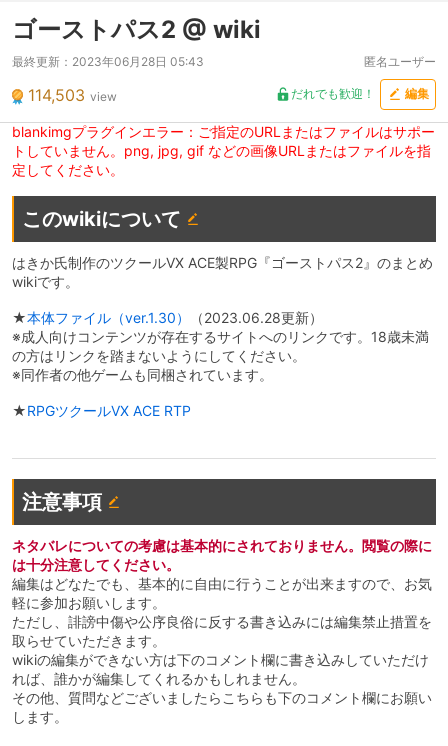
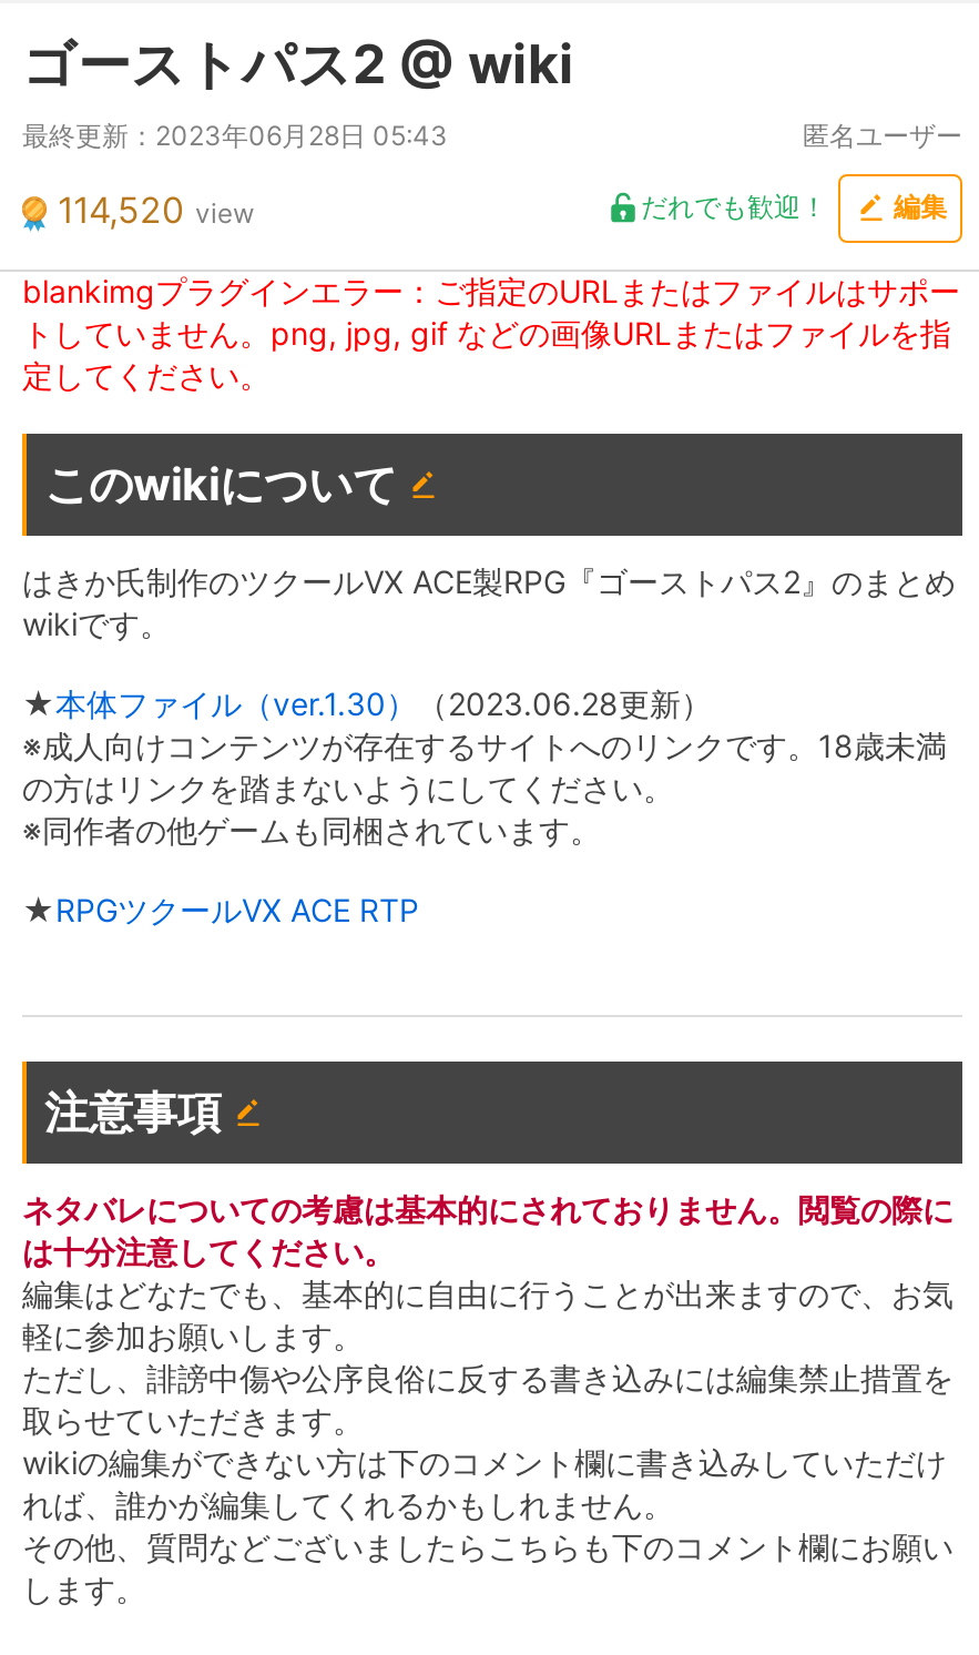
- 114,503 view
+ 114,520 view
